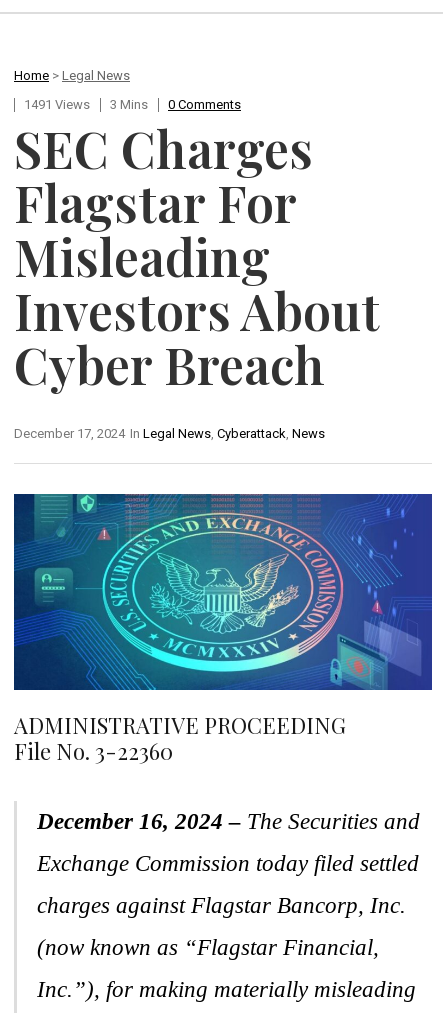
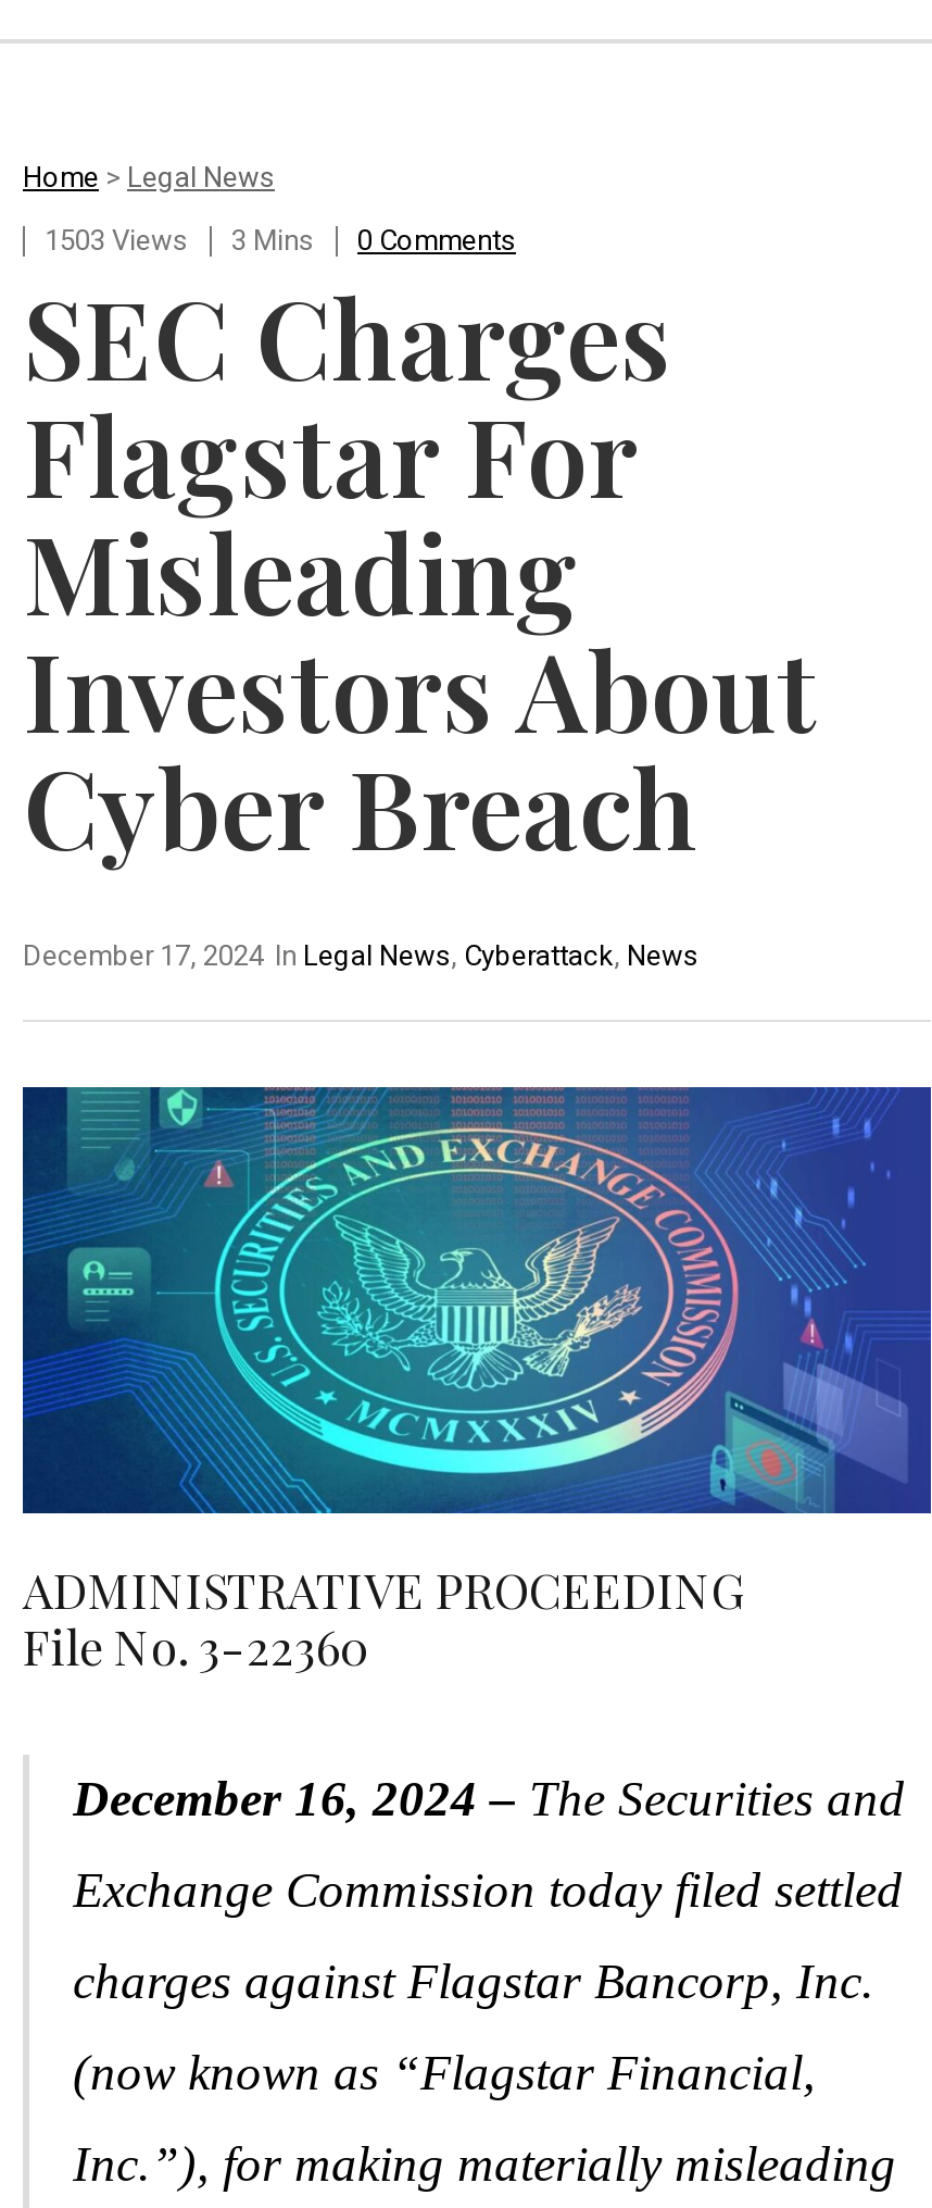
- 1491 Views 3 Mins 0 Comments
+ 1503 Views 3 Mins 0 Comments
